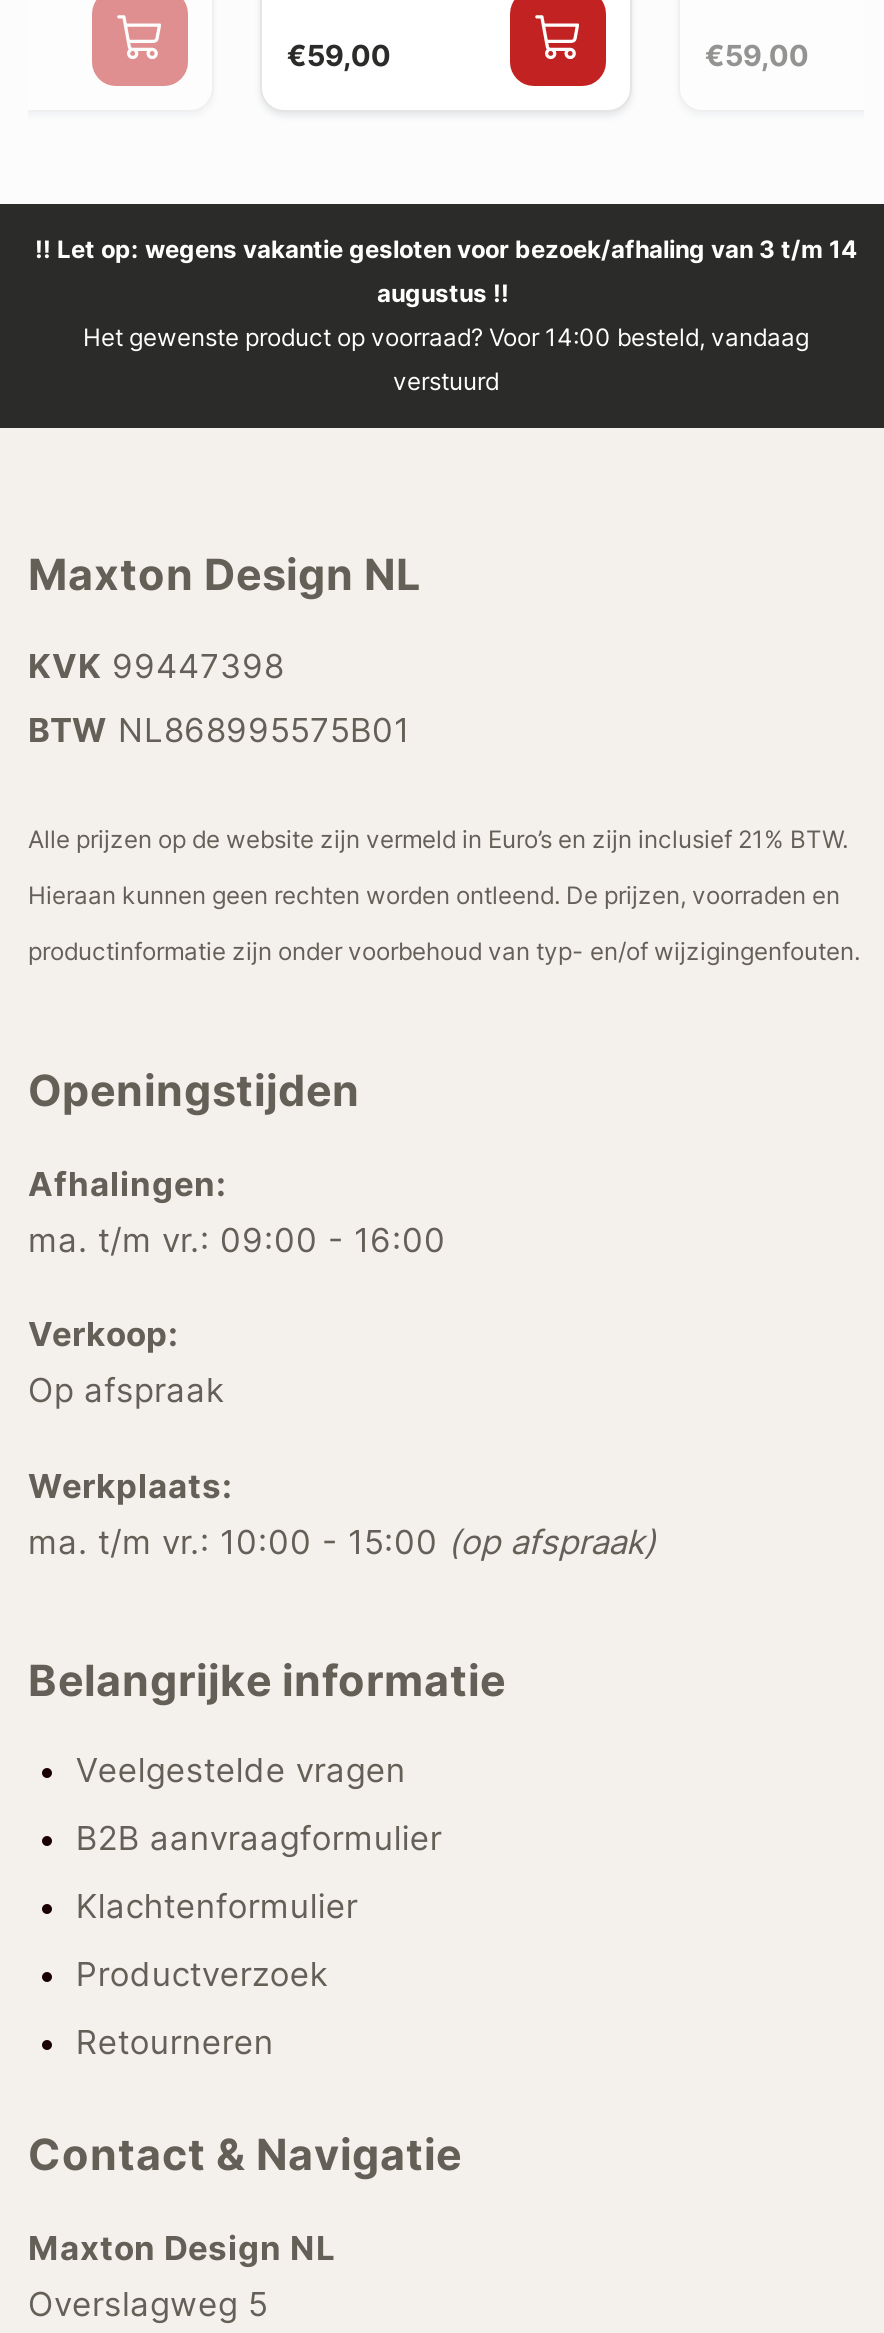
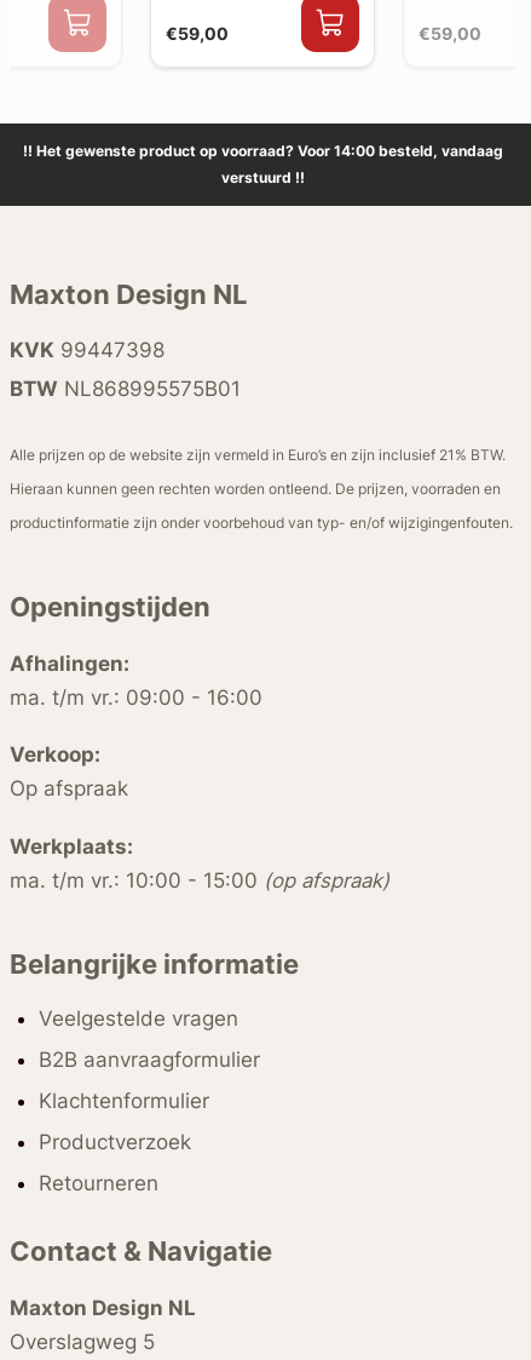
- !! Let op: wegens vakantie gesloten voor bezoek/afhaling van 3 t/m 14
- augustus !!
- Het gewenste product op voorraad? Voor 14:00 besteld, vandaag
- verstuurd
+ !! Het gewenste product op voorraad? Voor 14:00 besteld, vandaag
+ verstuurd !!
